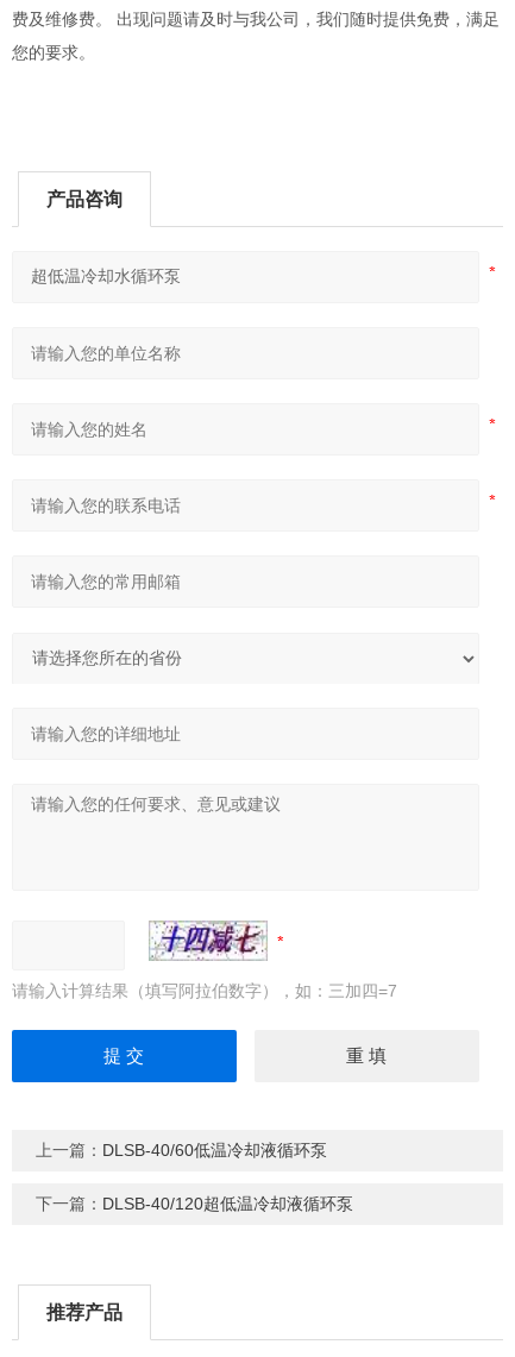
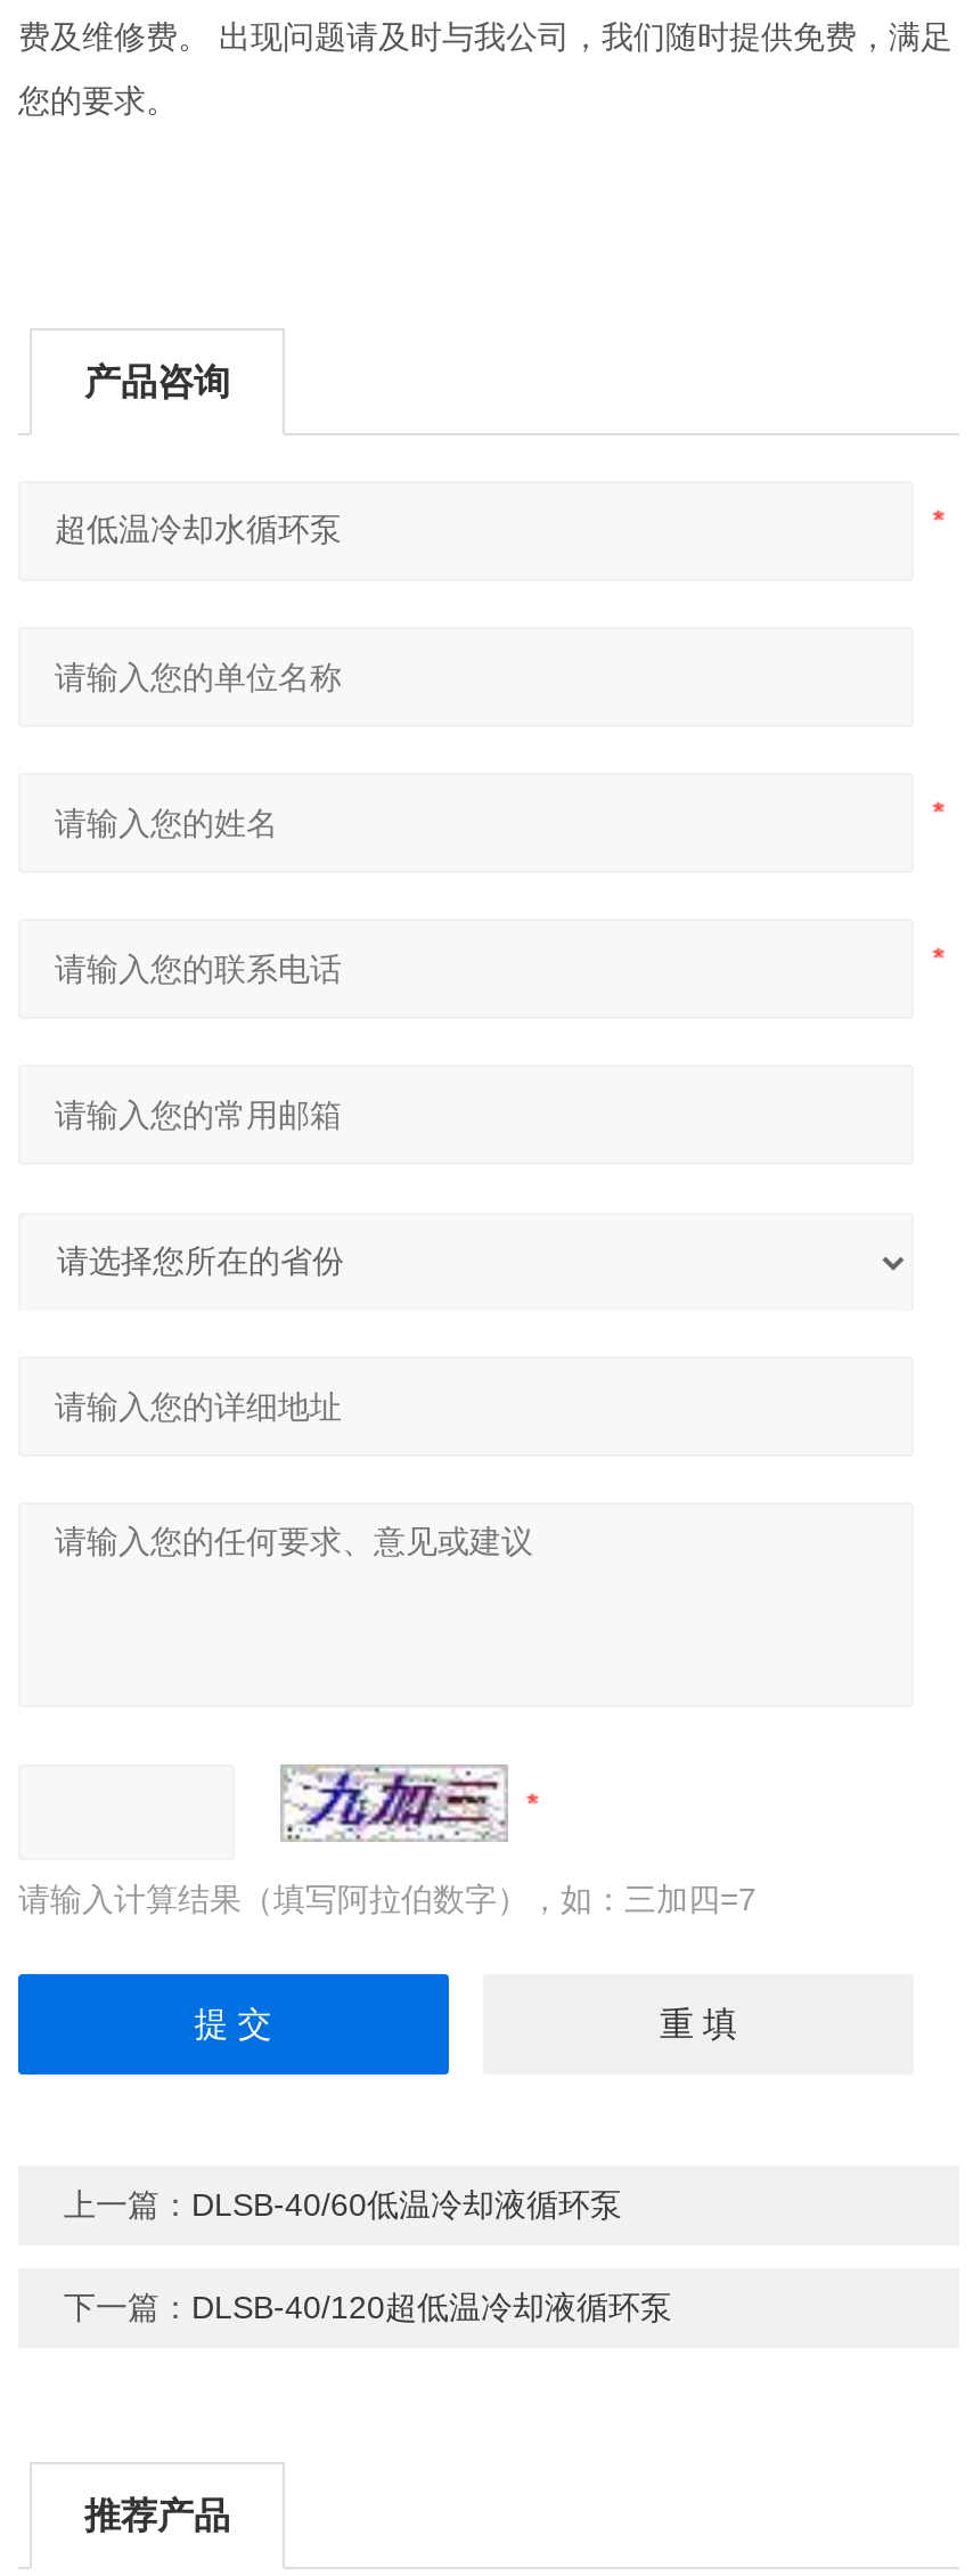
- [image]
+ [image]
